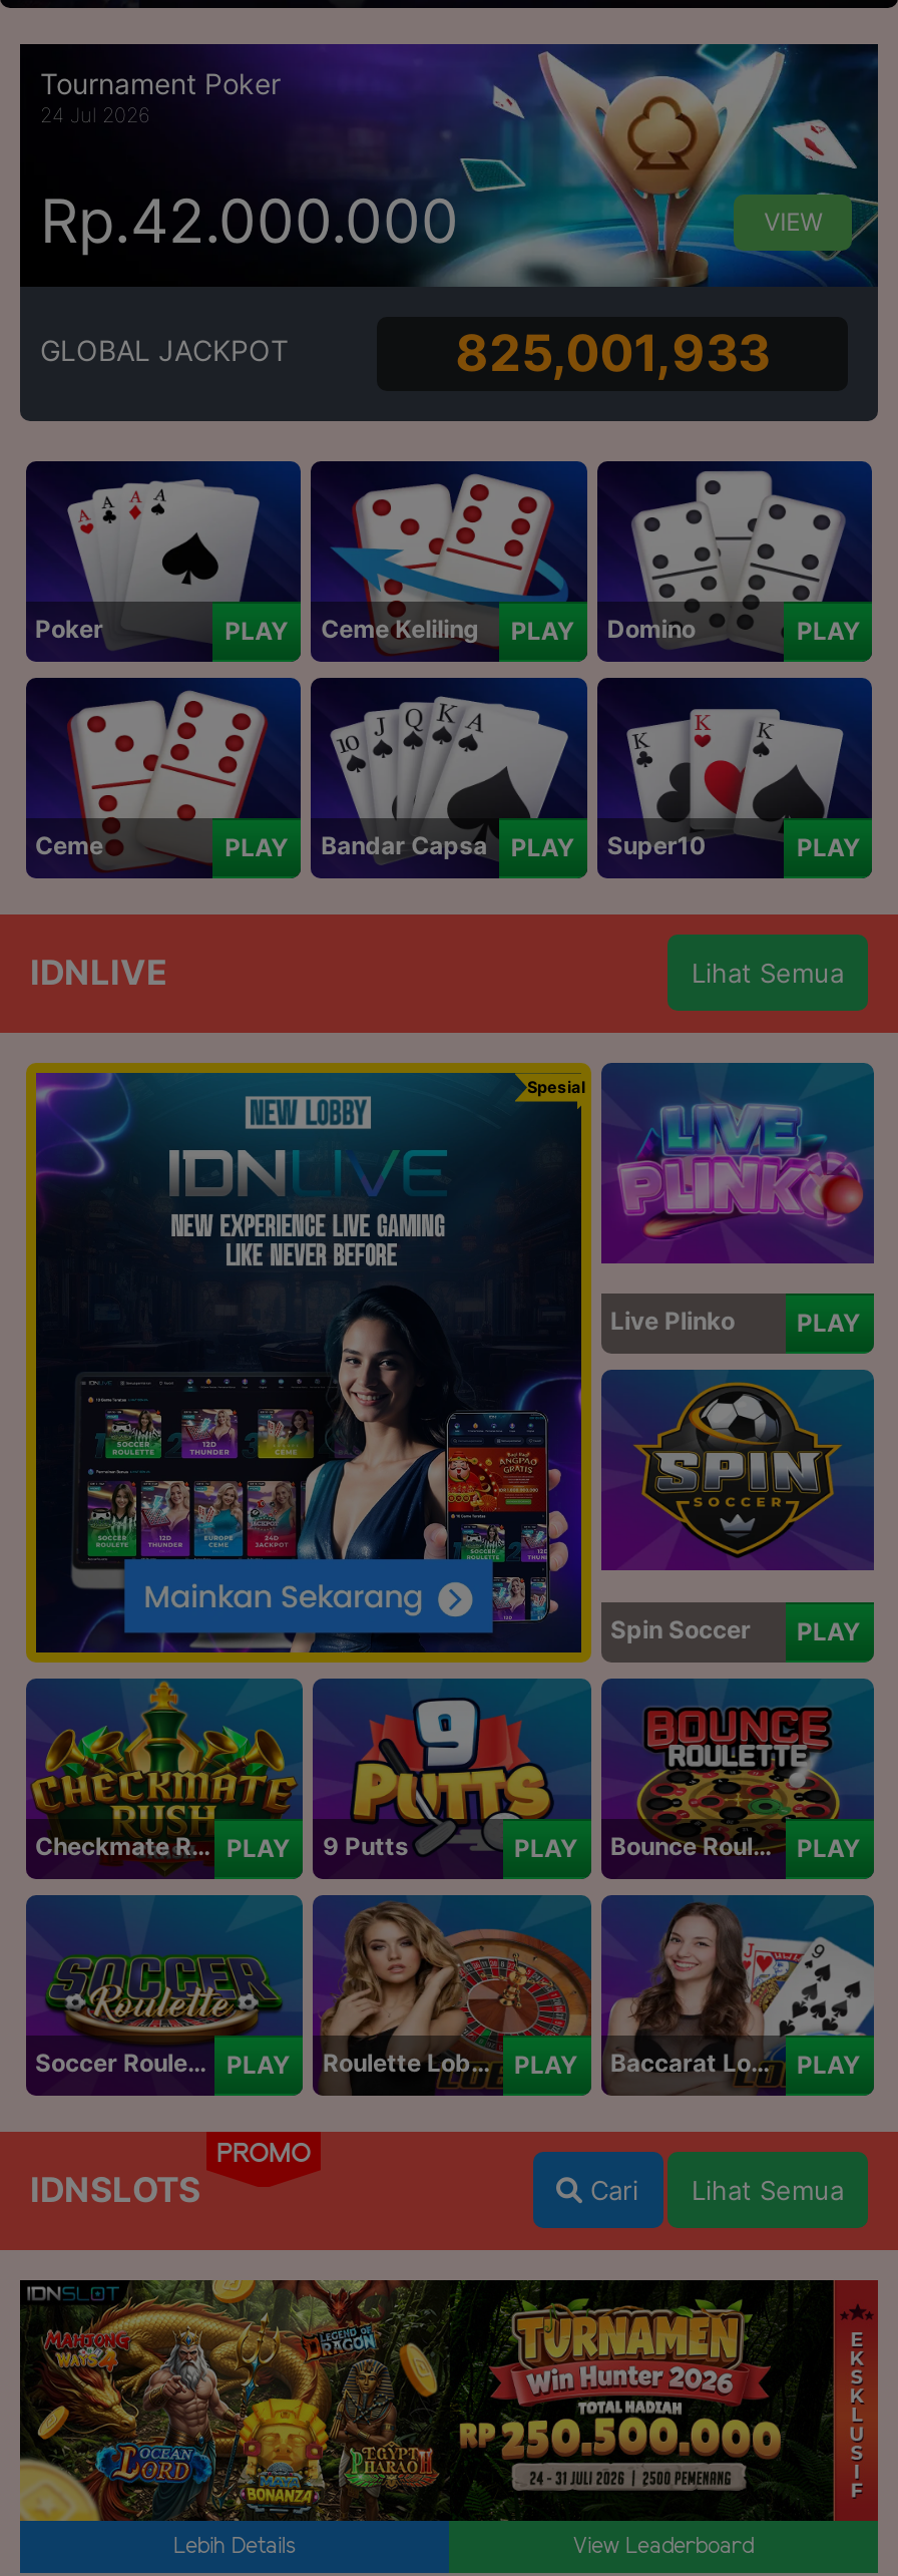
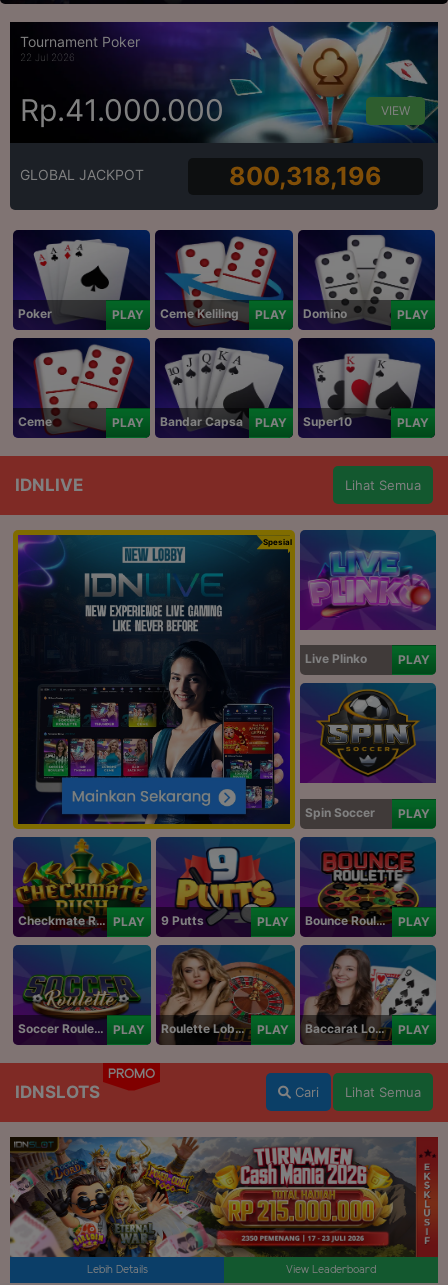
- 24 Jul 2026
+ 22 Jul 2026

- Rp.42.000.000
+ Rp.41.000.000

- 825,001,933
+ 800,318,196

- [image]
+ [image]
